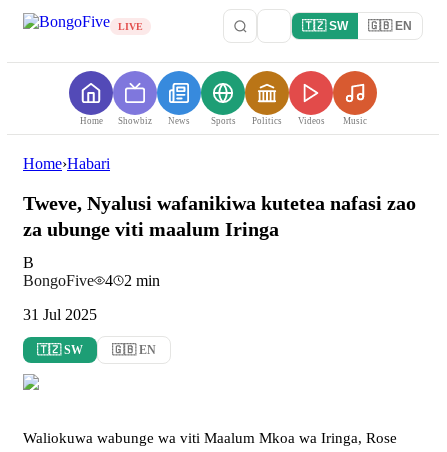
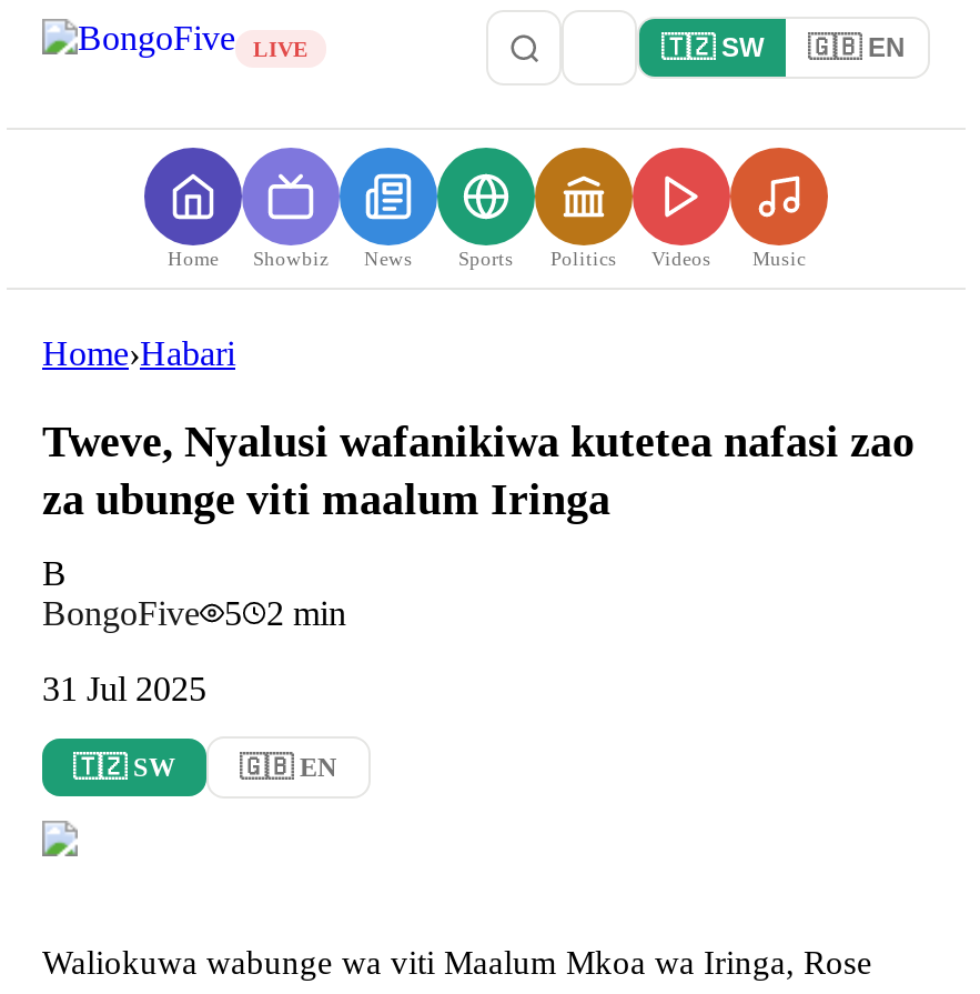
- BongoFive 4 2 min
+ BongoFive 5 2 min
